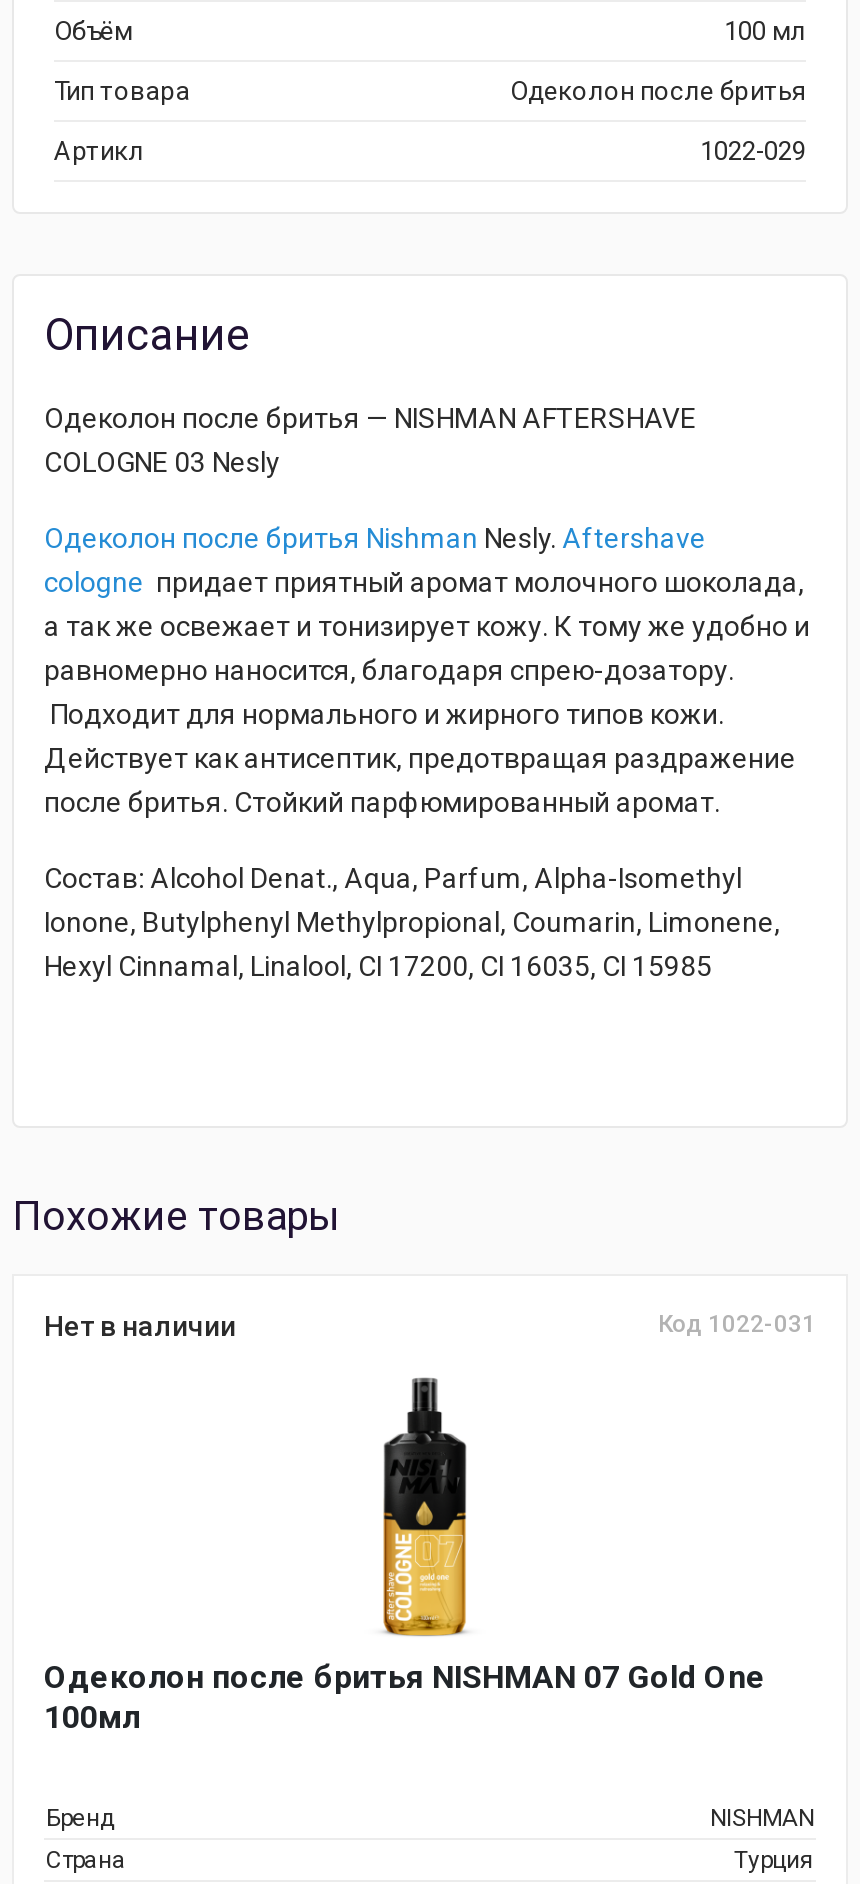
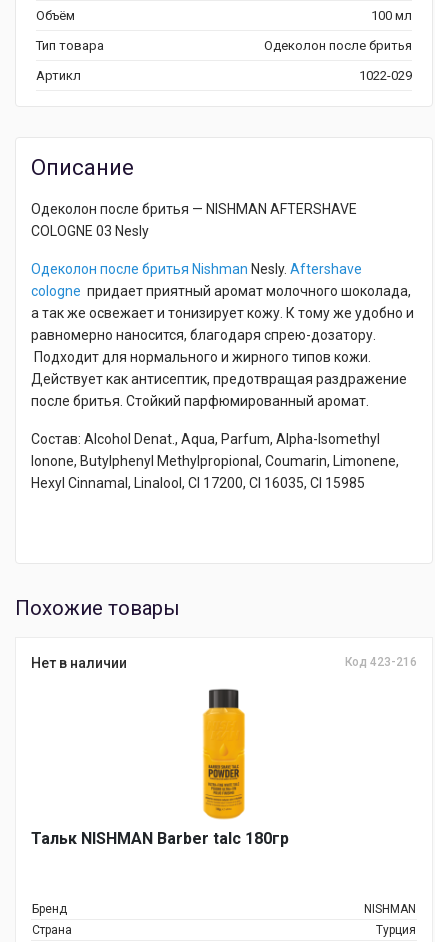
- Код 1022-031
+ Код 423-216

- [image]
- Одеколон после бритья NISHMAN 07 Gold One
- 100мл
+ [image]
+ Тальк NISHMAN Barber talc 180гр
